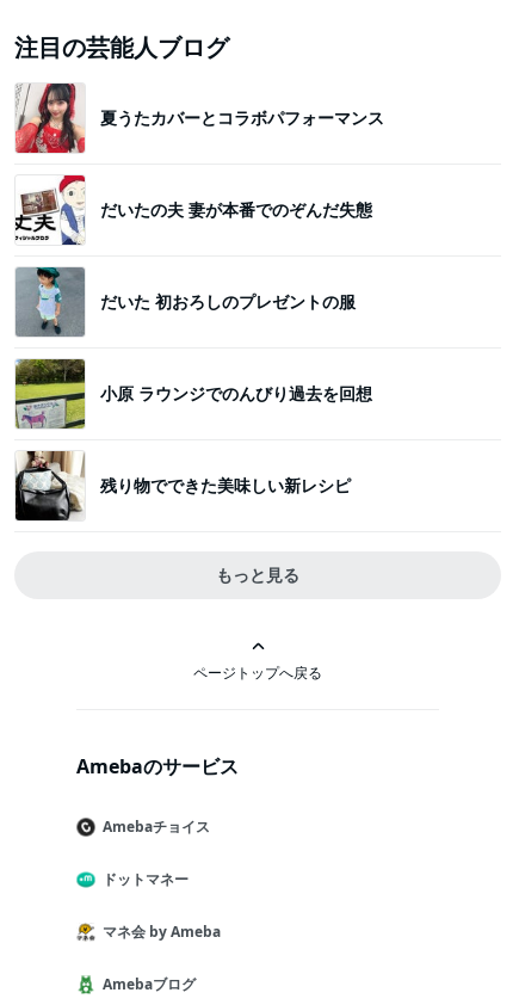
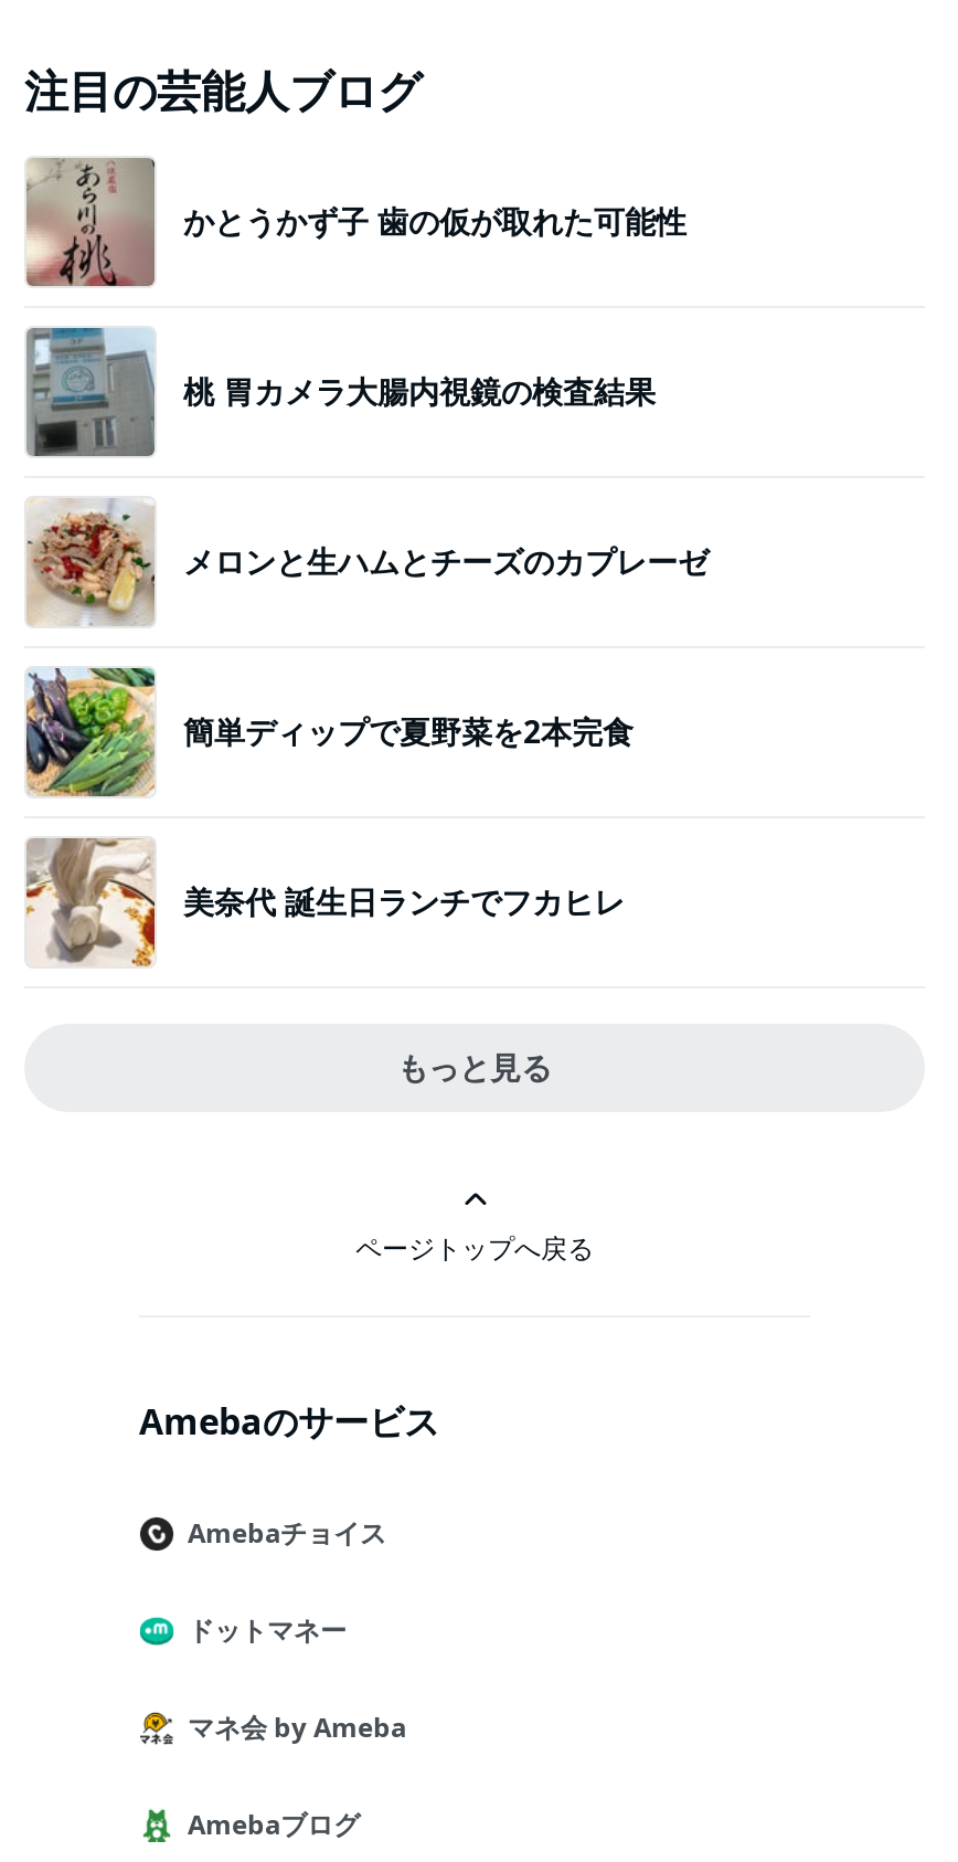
- [image]
- 夏うたカバーとコラボパフォーマンス
+ [image]
+ かとうかず子 歯の仮が取れた可能性

- [image]
- だいたの夫 妻が本番でのぞんだ失態
+ [image]
+ 桃 胃カメラ大腸内視鏡の検査結果

- [image]
- だいた 初おろしのプレゼントの服
+ [image]
+ メロンと生ハムとチーズのカプレーゼ

- [image]
- 小原 ラウンジでのんびり過去を回想
+ [image]
+ 簡単ディップで夏野菜を2本完食

- [image]
- 残り物でできた美味しい新レシピ
+ [image]
+ 美奈代 誕生日ランチでフカヒレ
